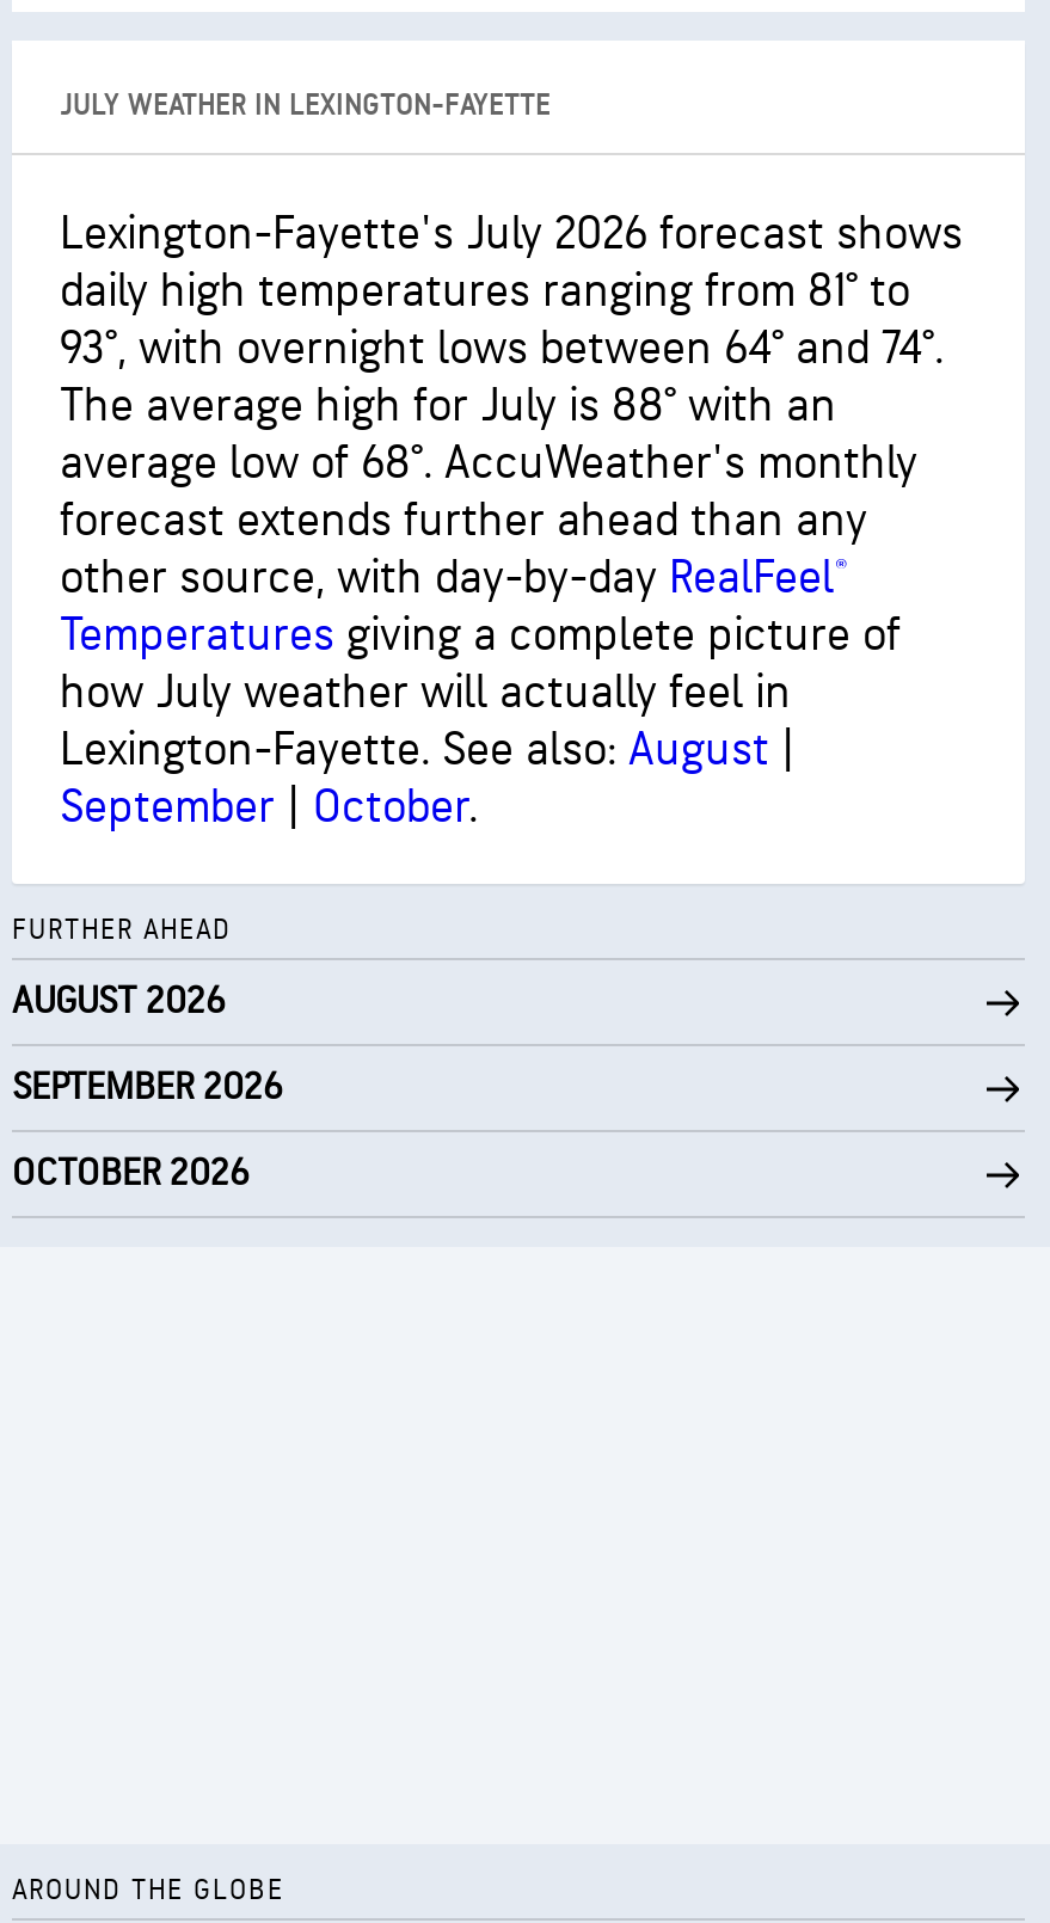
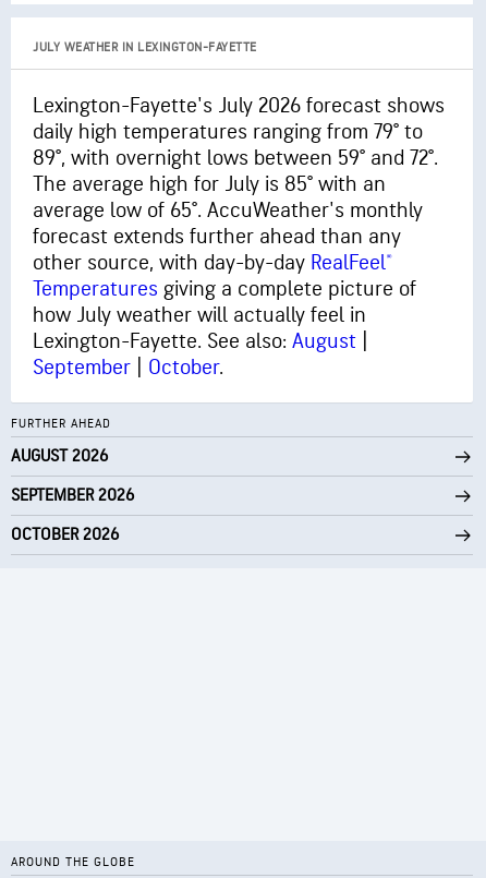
- daily high temperatures ranging from 81° to
+ daily high temperatures ranging from 79° to

- 93°, with overnight lows between 64° and 74°.
+ 89°, with overnight lows between 59° and 72°.

- The average high for July is 88° with an
+ The average high for July is 85° with an

- average low of 68°. AccuWeather's monthly
+ average low of 65°. AccuWeather's monthly
